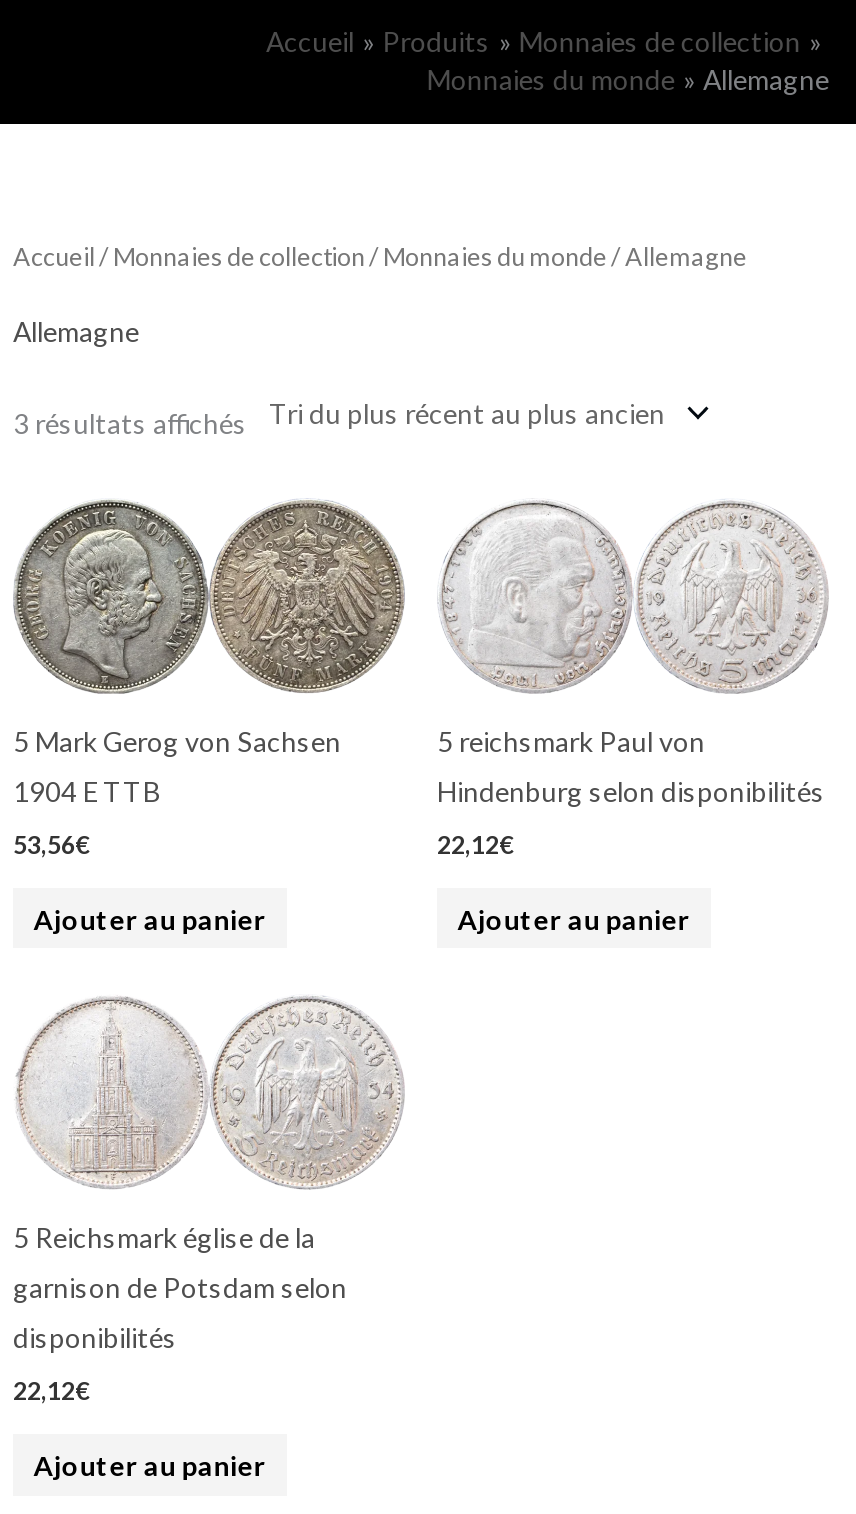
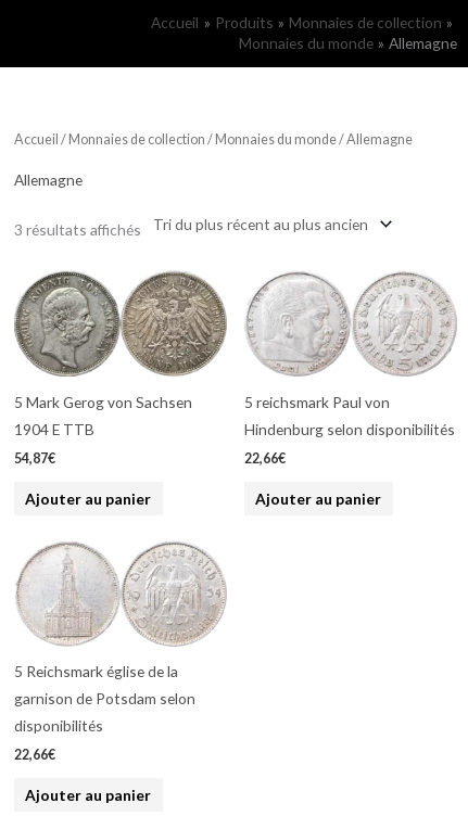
- 53,56€
+ 54,87€

- 22,12€
+ 22,66€

- 22,12€
+ 22,66€
